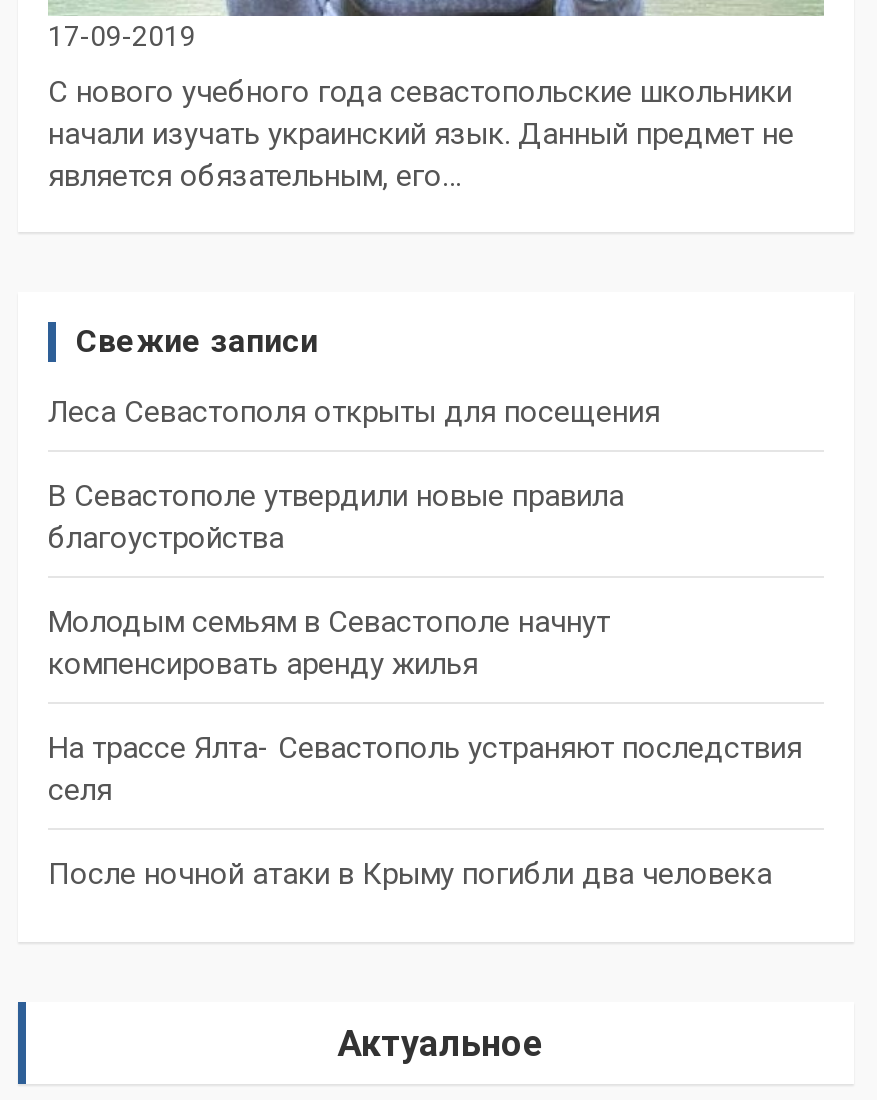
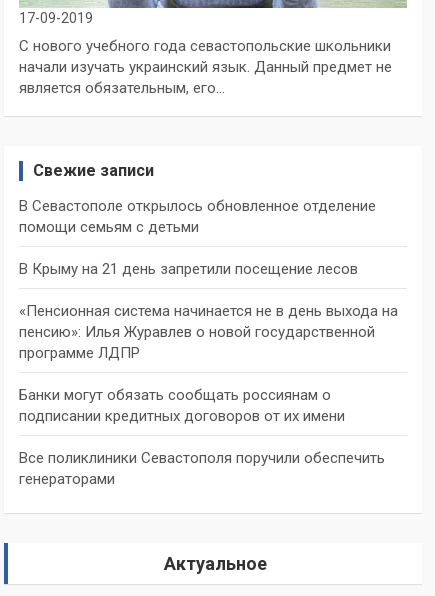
- Леса Севастополя открыты для посещения
+ В Севастополе открылось обновленное отделение
+ помощи семьям с детьми

- В Севастополе утвердили новые правила
- благоустройства
+ В Крыму на 21 день запретили посещение лесов

- Молодым семьям в Севастополе начнут
- компенсировать аренду жилья
+ «Пенсионная система начинается не в день выхода на
+ пенсию»: Илья Журавлев о новой государственной
+ программе ЛДПР

- На трассе Ялта- Севастополь устраняют последствия
- селя
+ Банки могут обязать сообщать россиянам о
+ подписании кредитных договоров от их имени

- После ночной атаки в Крыму погибли два человека
+ Все поликлиники Севастополя поручили обеспечить
+ генераторами
